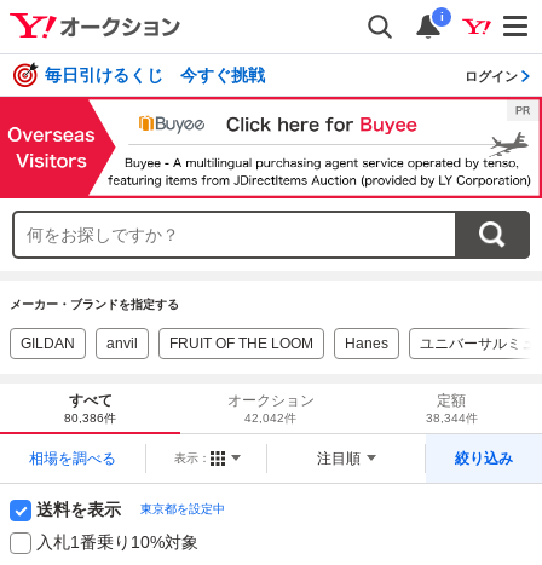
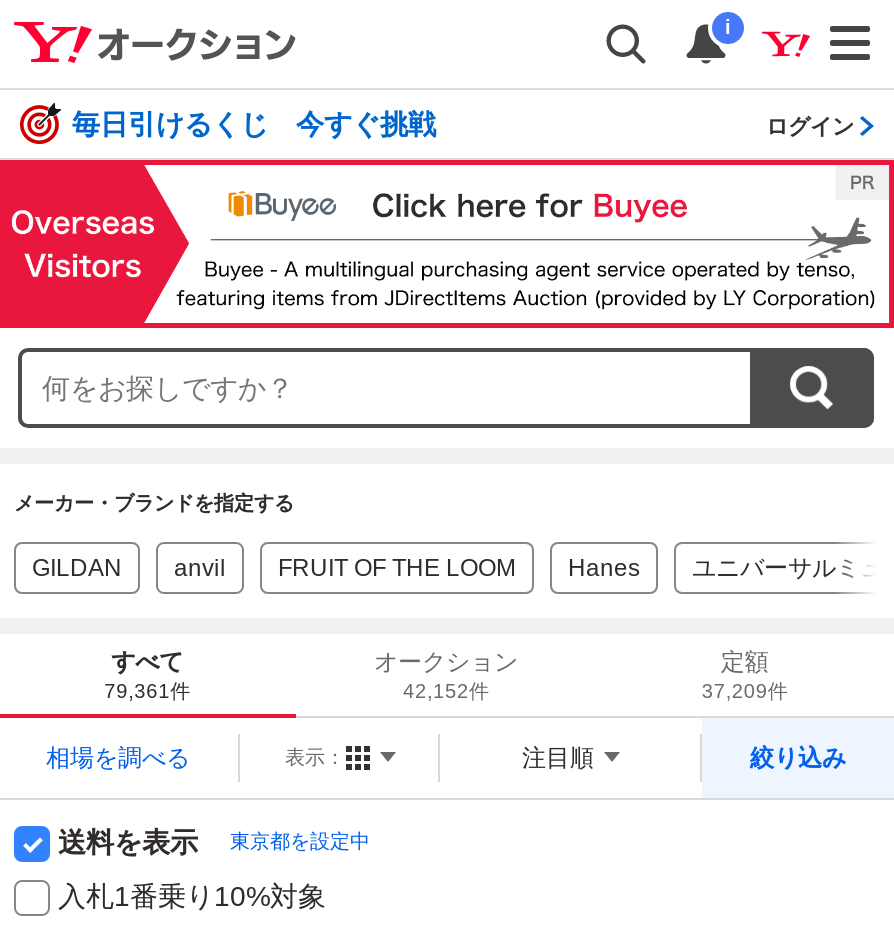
- 80,386件
+ 79,361件

- 42,042件
+ 42,152件

- 38,344件
+ 37,209件
